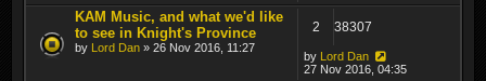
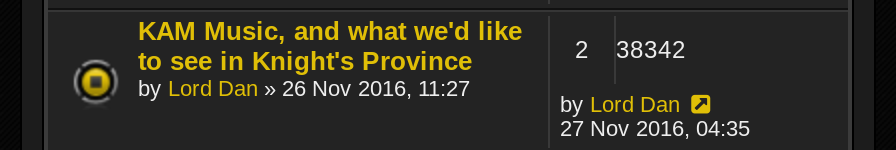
- 2 38307
+ 2 38342
